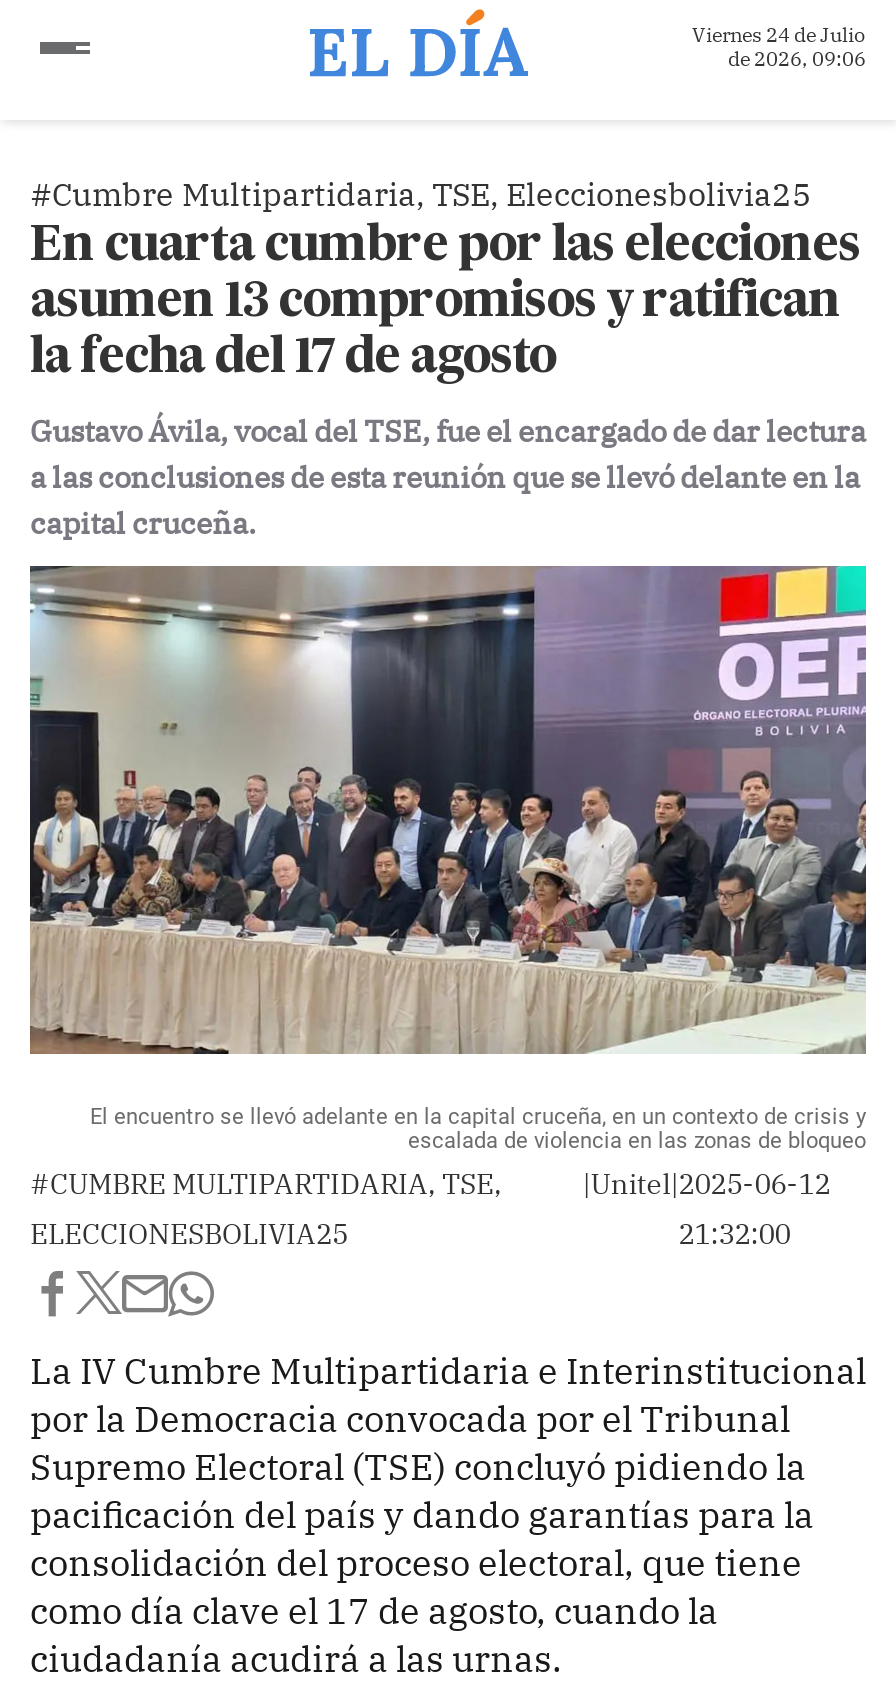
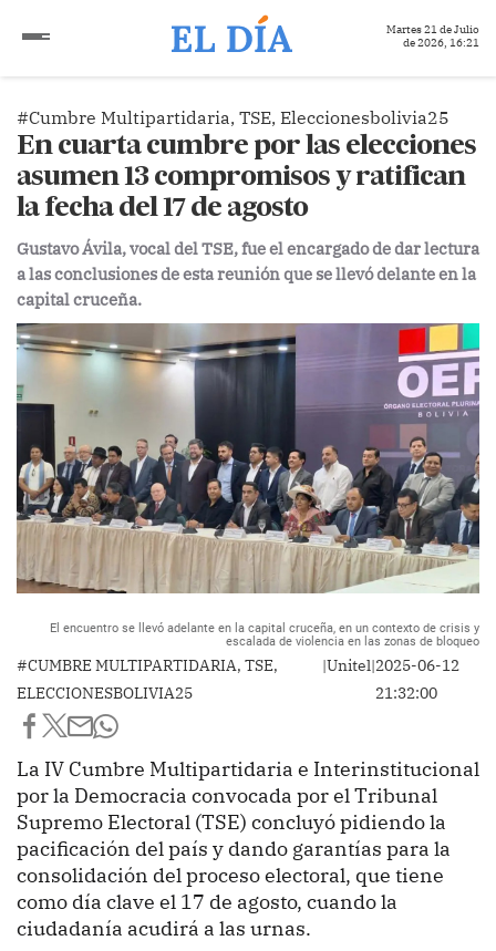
- Viernes 24 de Julio
+ Martes 21 de Julio

- de 2026, 09:06
+ de 2026, 16:21
